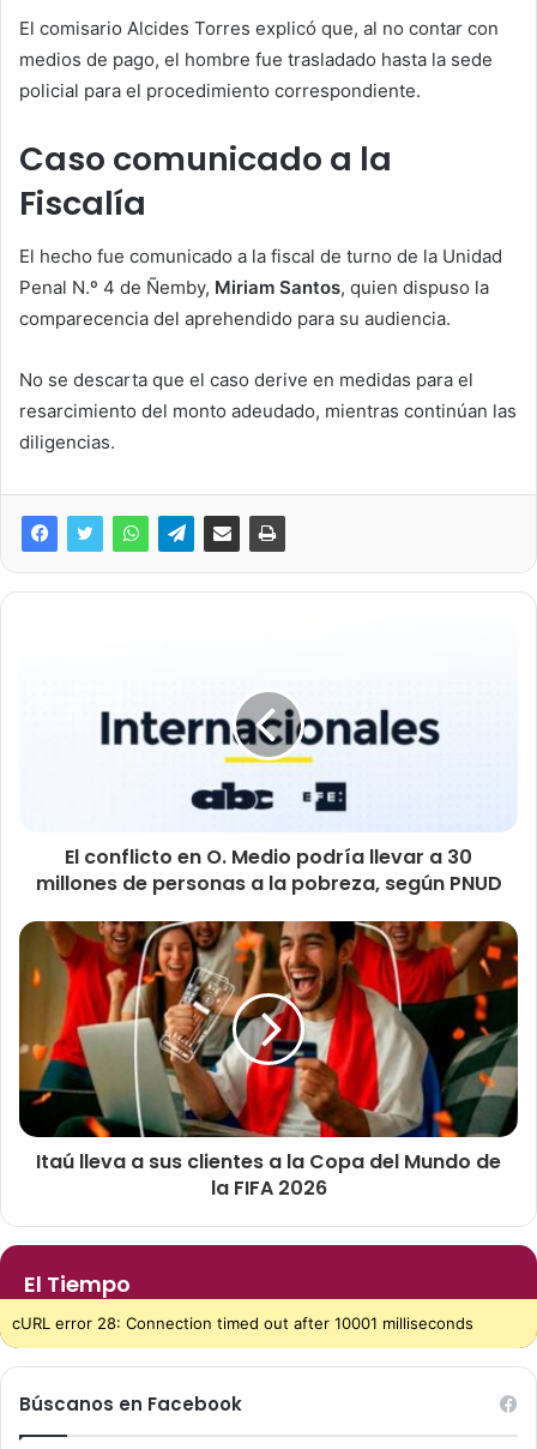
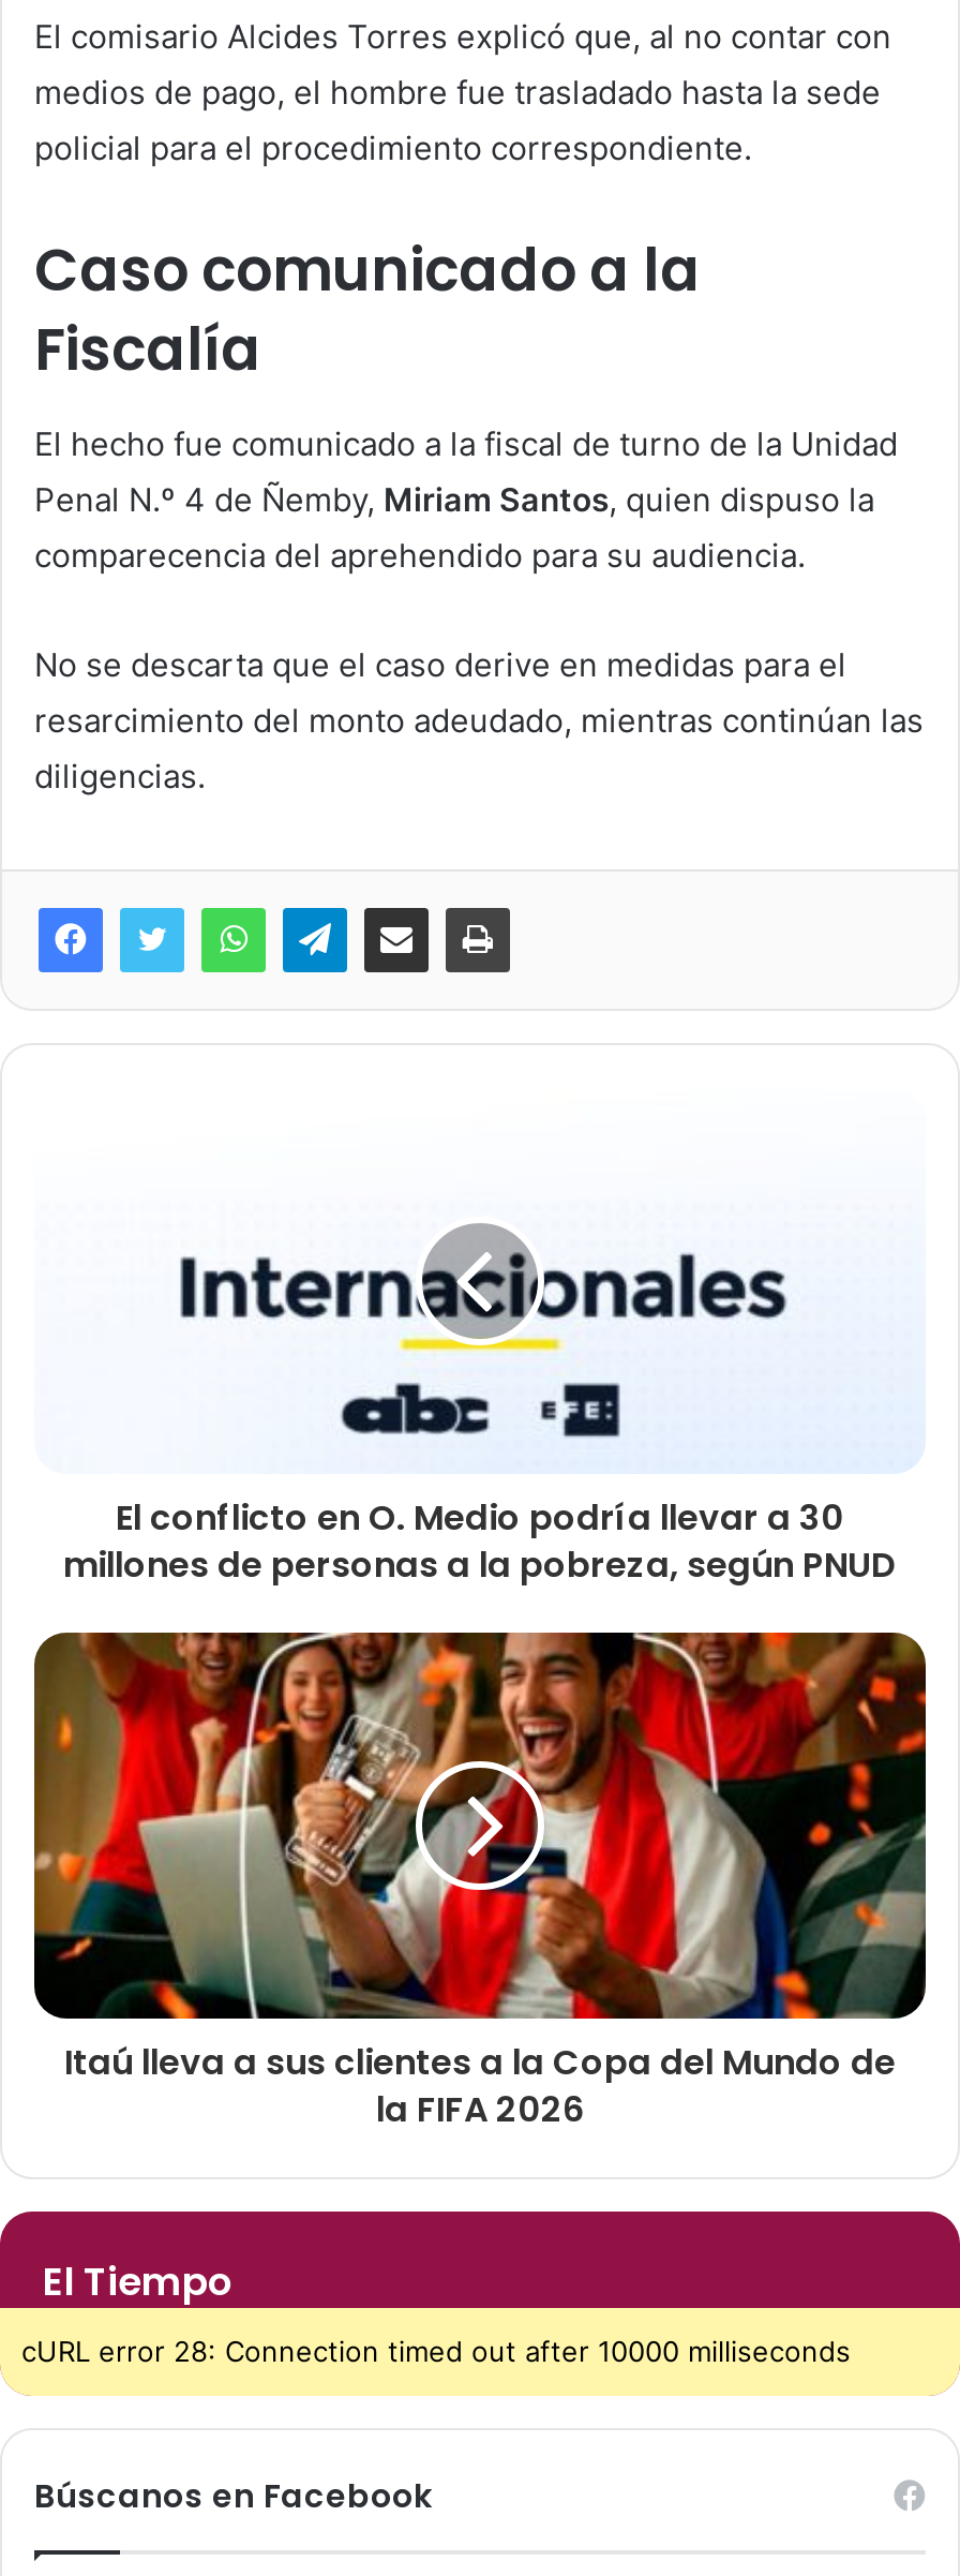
- cURL error 28: Connection timed out after 10001 milliseconds
+ cURL error 28: Connection timed out after 10000 milliseconds
